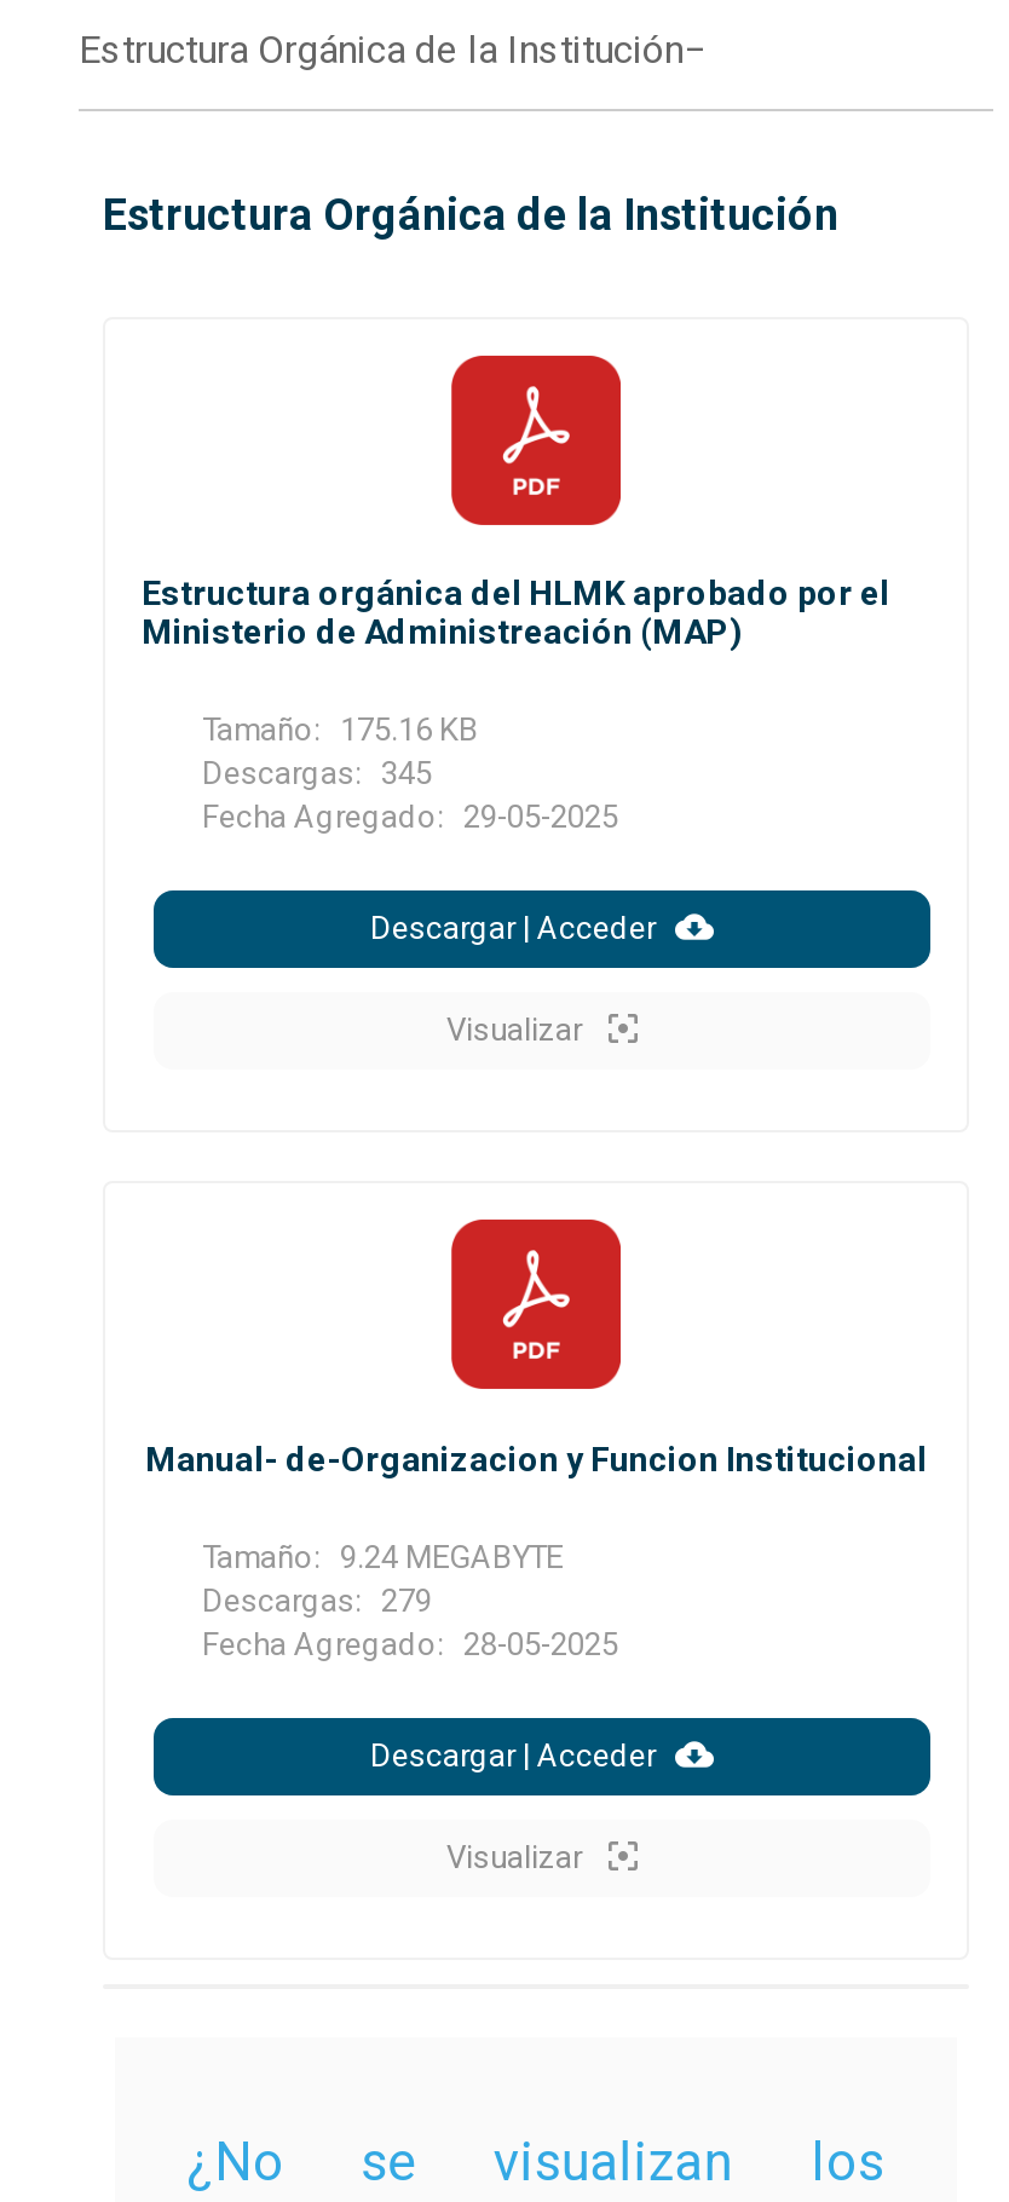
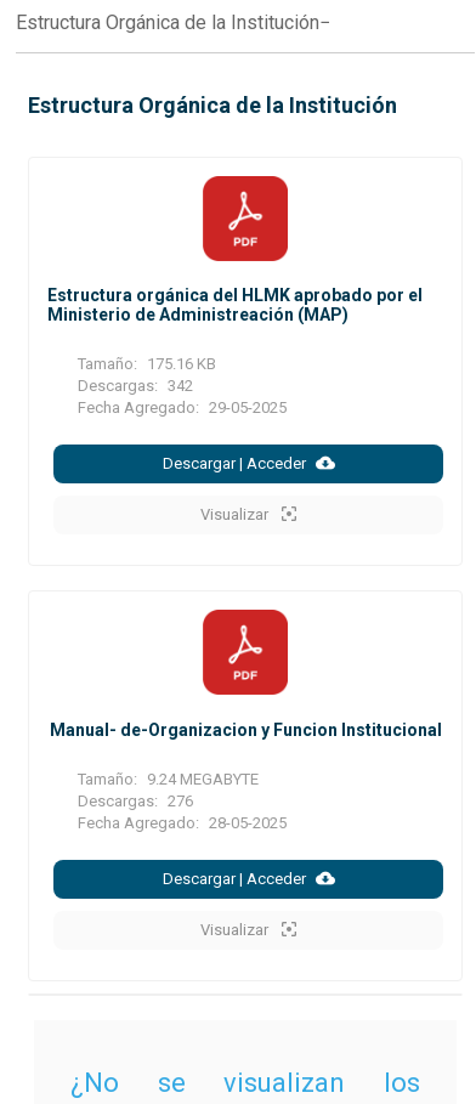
- Descargas: 345
+ Descargas: 342

- Descargas: 279
+ Descargas: 276
